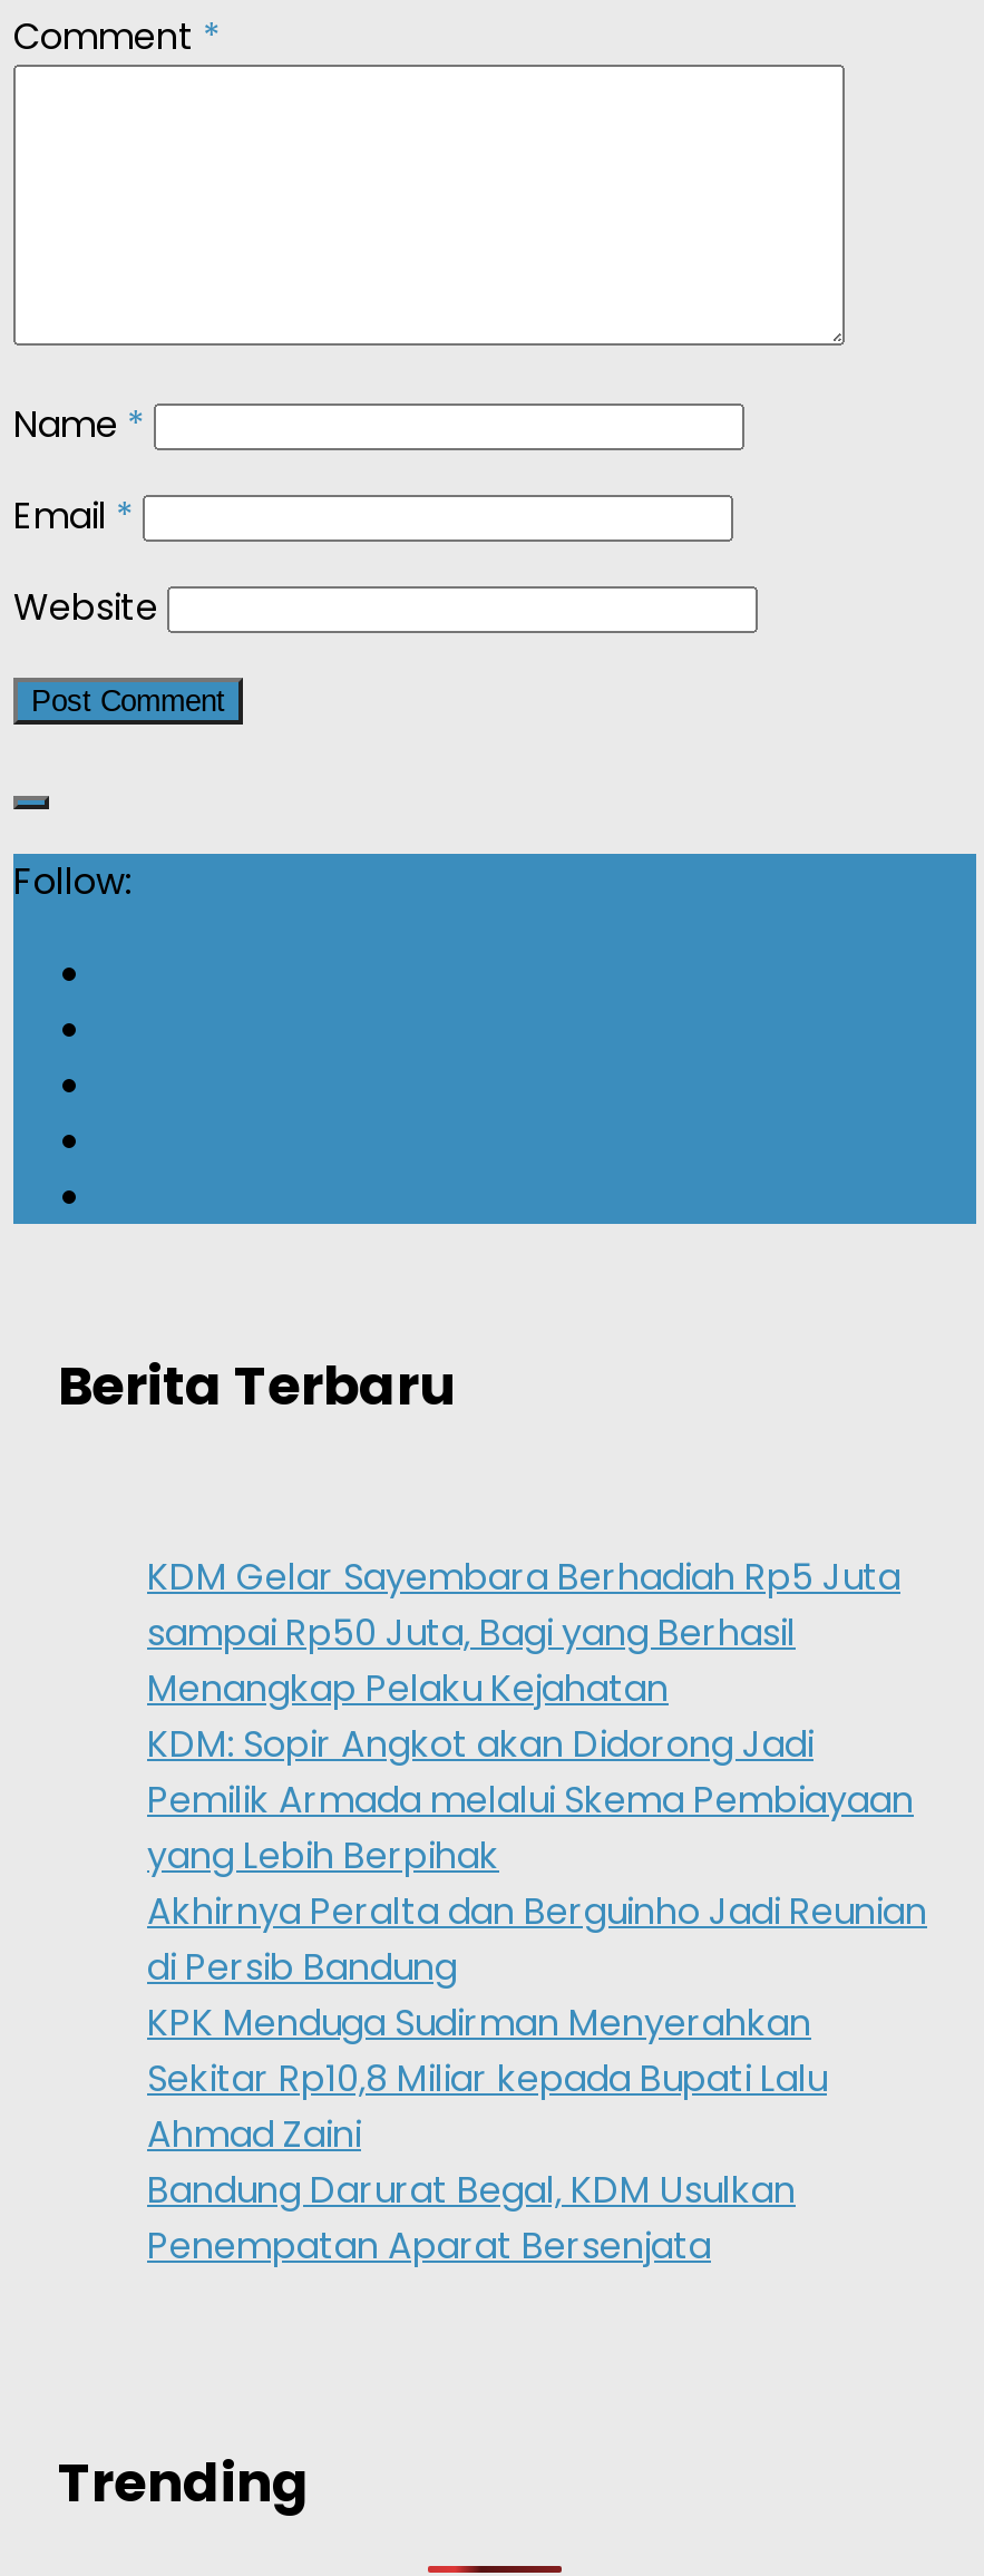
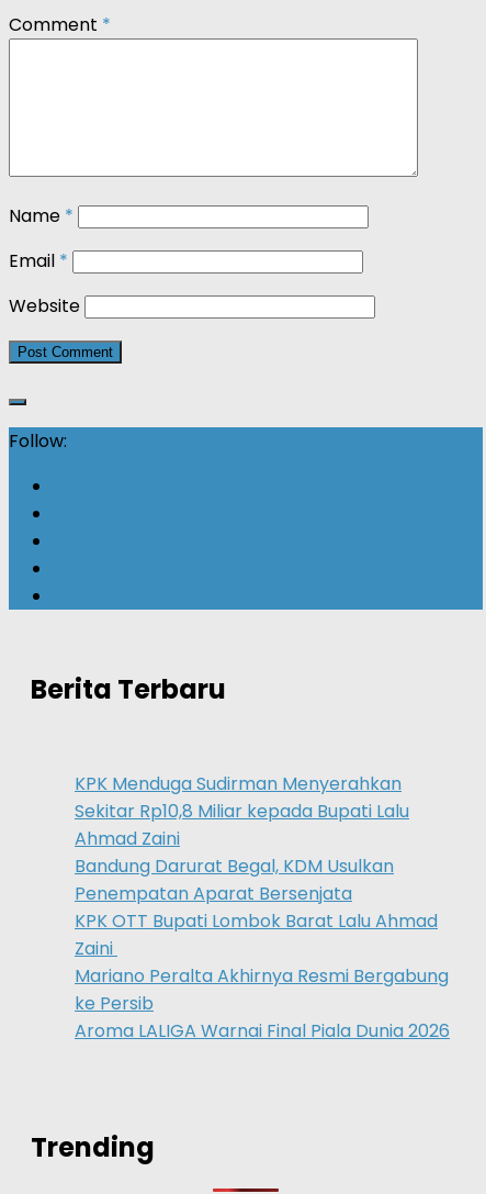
- KDM Gelar Sayembara Berhadiah Rp5 Juta
- sampai Rp50 Juta, Bagi yang Berhasil
- Menangkap Pelaku Kejahatan
- KDM: Sopir Angkot akan Didorong Jadi
- Pemilik Armada melalui Skema Pembiayaan
- yang Lebih Berpihak
- Akhirnya Peralta dan Berguinho Jadi Reunian
- di Persib Bandung

moved up: KPK Menduga Sudirman Menyerahkan | Sekitar Rp10,8 Miliar kepada Bupati Lalu | Ahmad Zaini | Bandung Darurat Begal, KDM Usulkan | Penempatan Aparat Bersenjata

+ KPK OTT Bupati Lombok Barat Lalu Ahmad
+ Zaini
+ Mariano Peralta Akhirnya Resmi Bergabung
+ ke Persib
+ Aroma LALIGA Warnai Final Piala Dunia 2026
